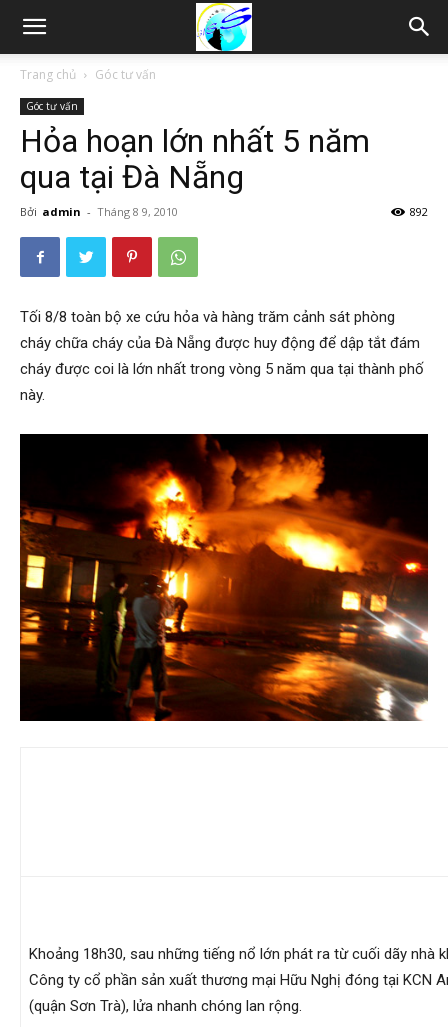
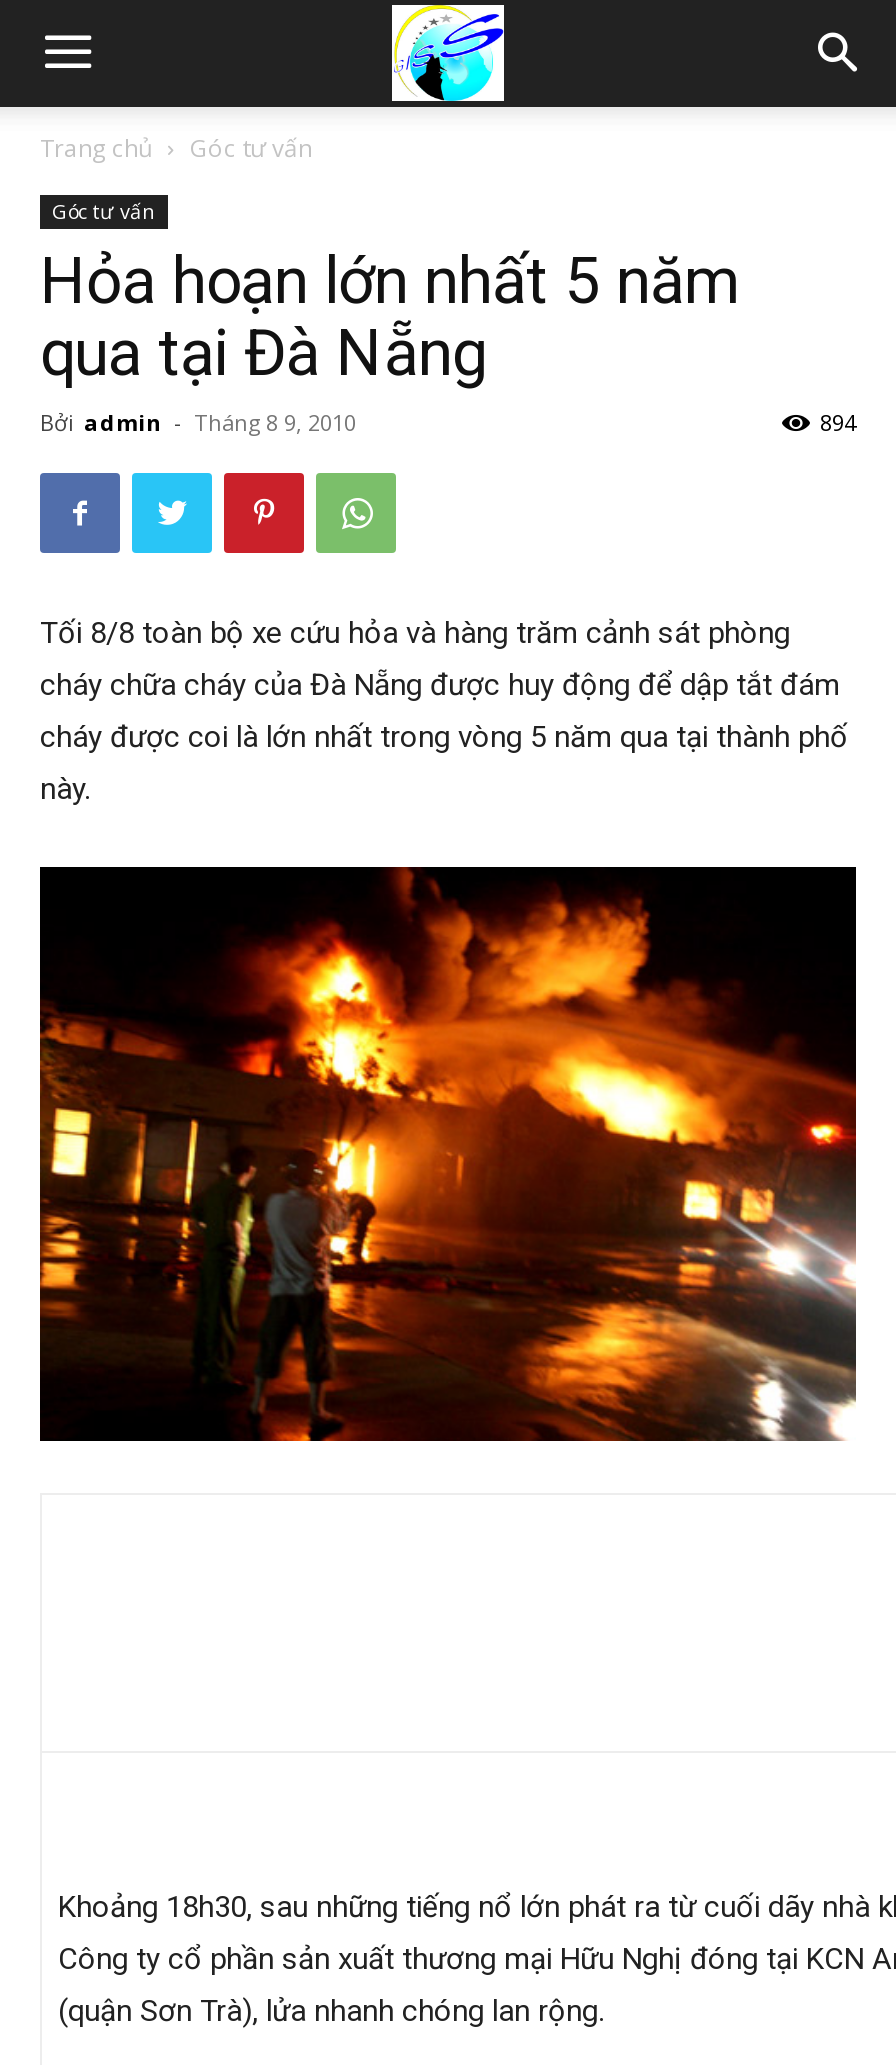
- 892
+ 894
